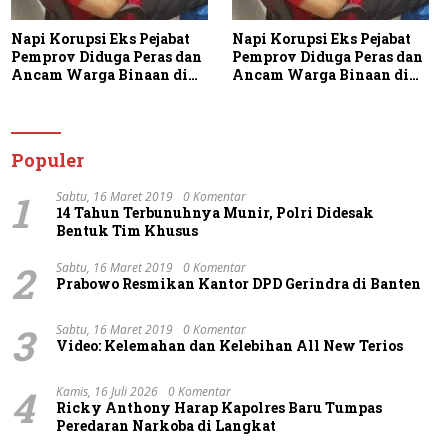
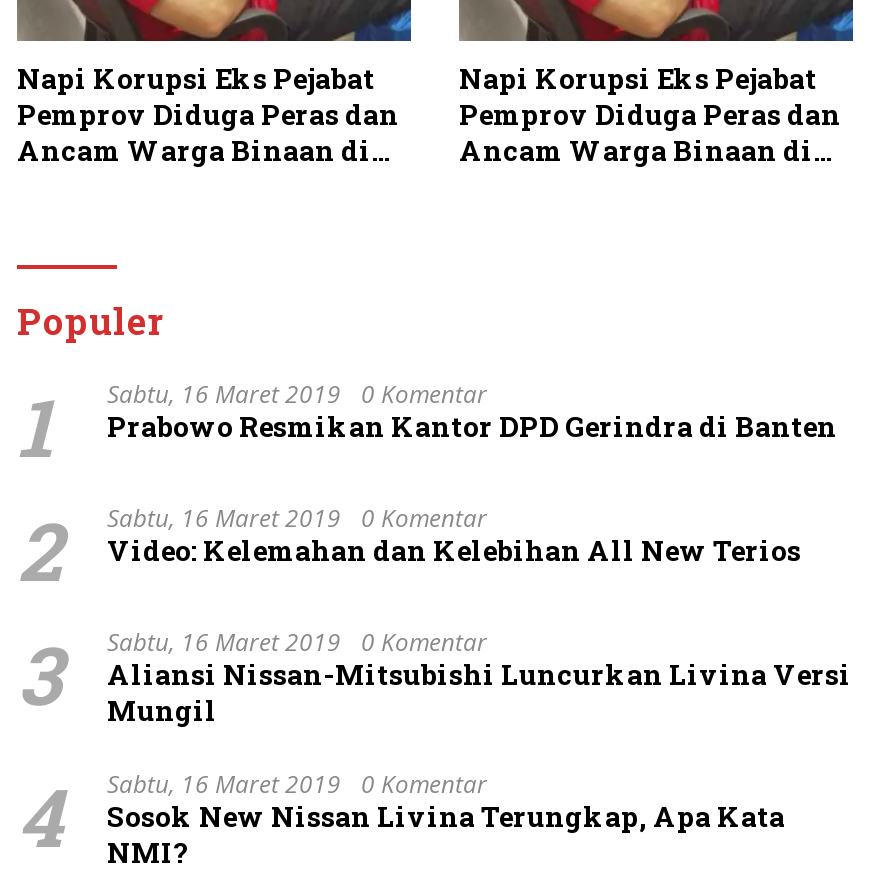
- 14 Tahun Terbunuhnya Munir, Polri Didesak
- Bentuk Tim Khusus

moved up: Prabowo Resmikan Kantor DPD Gerindra di Banten

moved up: Video: Kelemahan dan Kelebihan All New Terios

+ Aliansi Nissan-Mitsubishi Luncurkan Livina Versi
+ Mungil

- Kamis, 16 Juli 2026 0 Komentar
- Ricky Anthony Harap Kapolres Baru Tumpas
- Peredaran Narkoba di Langkat
+ Sabtu, 16 Maret 2019 0 Komentar
+ Sosok New Nissan Livina Terungkap, Apa Kata
+ NMI?
